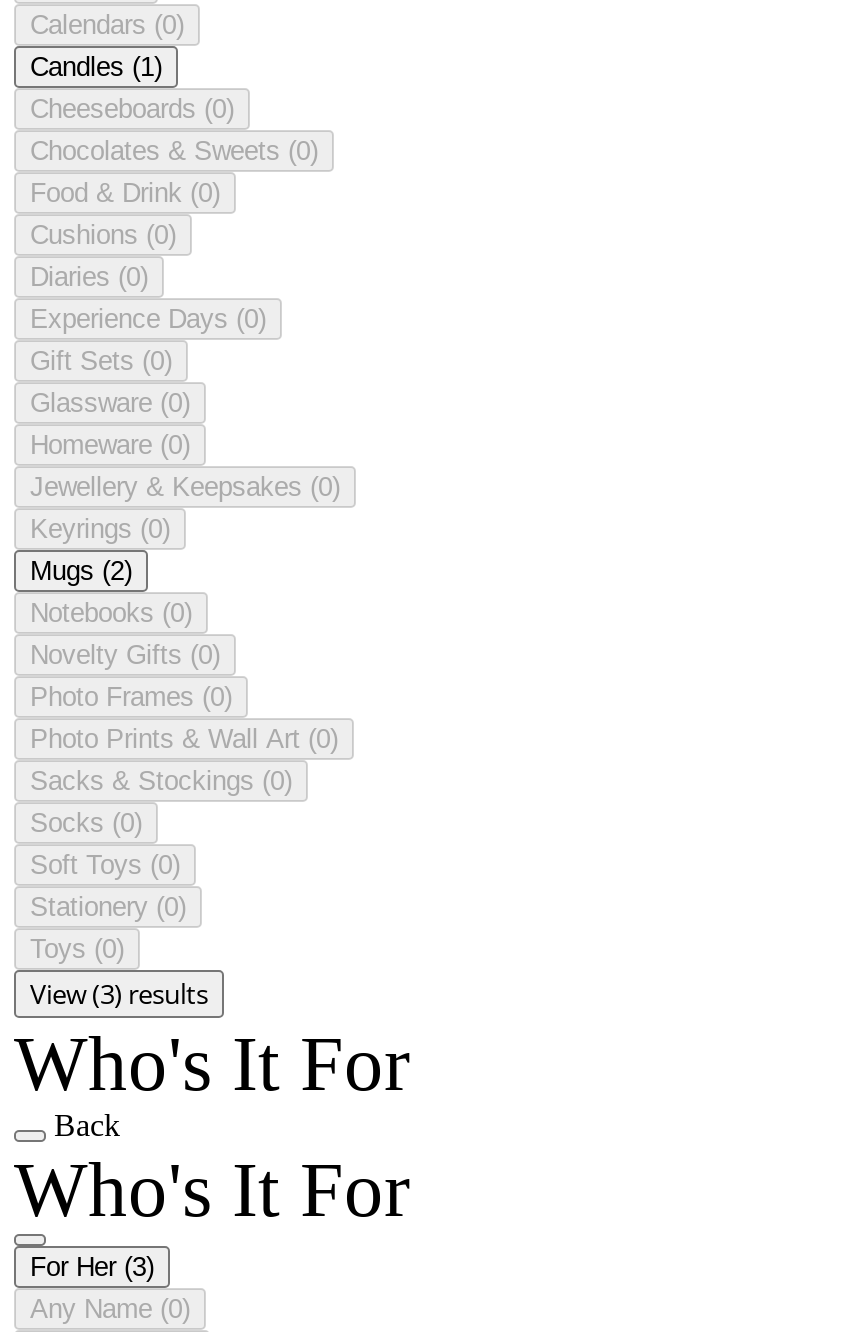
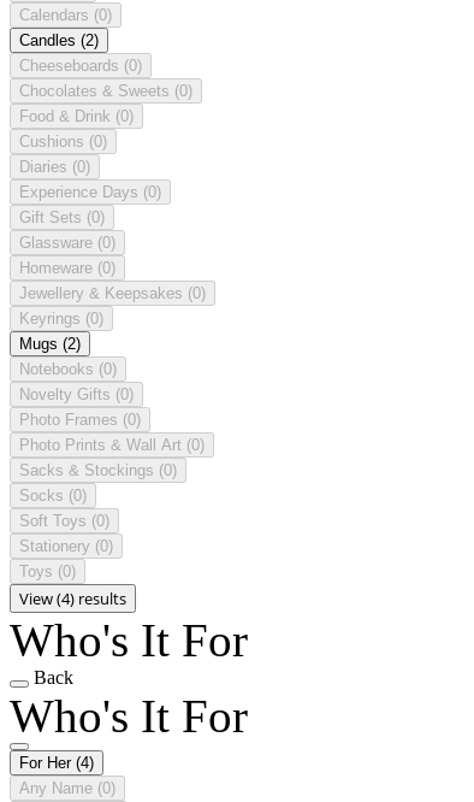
- Candles (1)
+ Candles (2)

- View (3) results
+ View (4) results

- For Her (3)
+ For Her (4)
